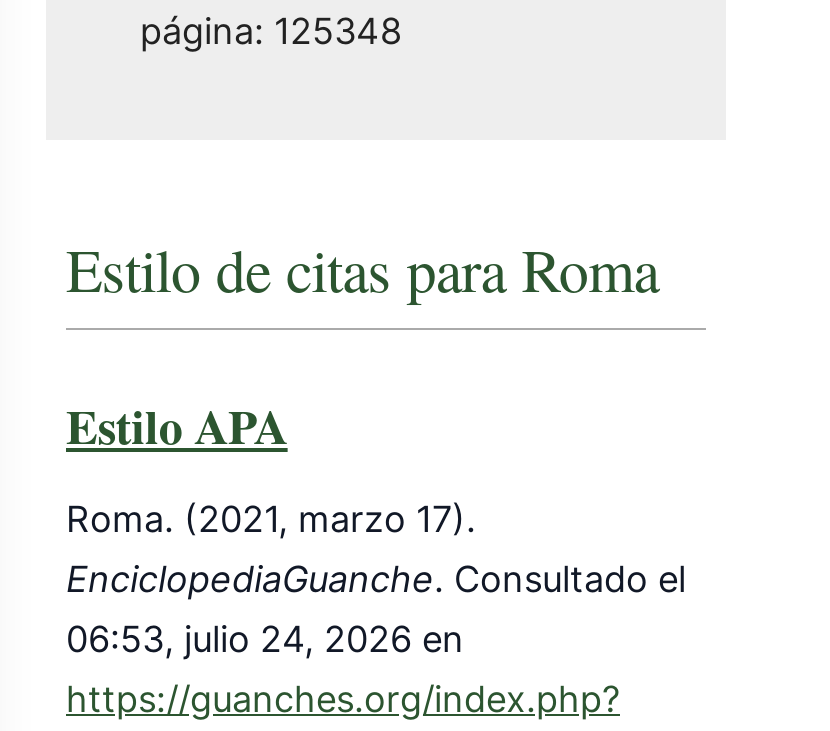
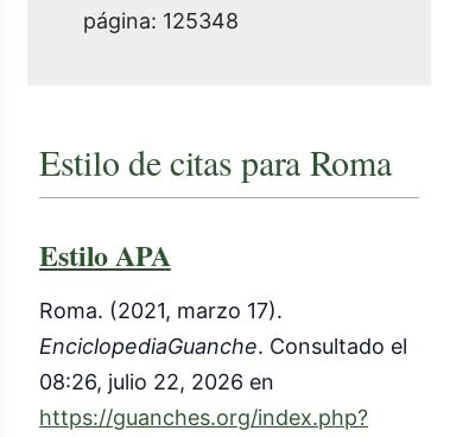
- 06:53, julio 24, 2026 en
+ 08:26, julio 22, 2026 en
